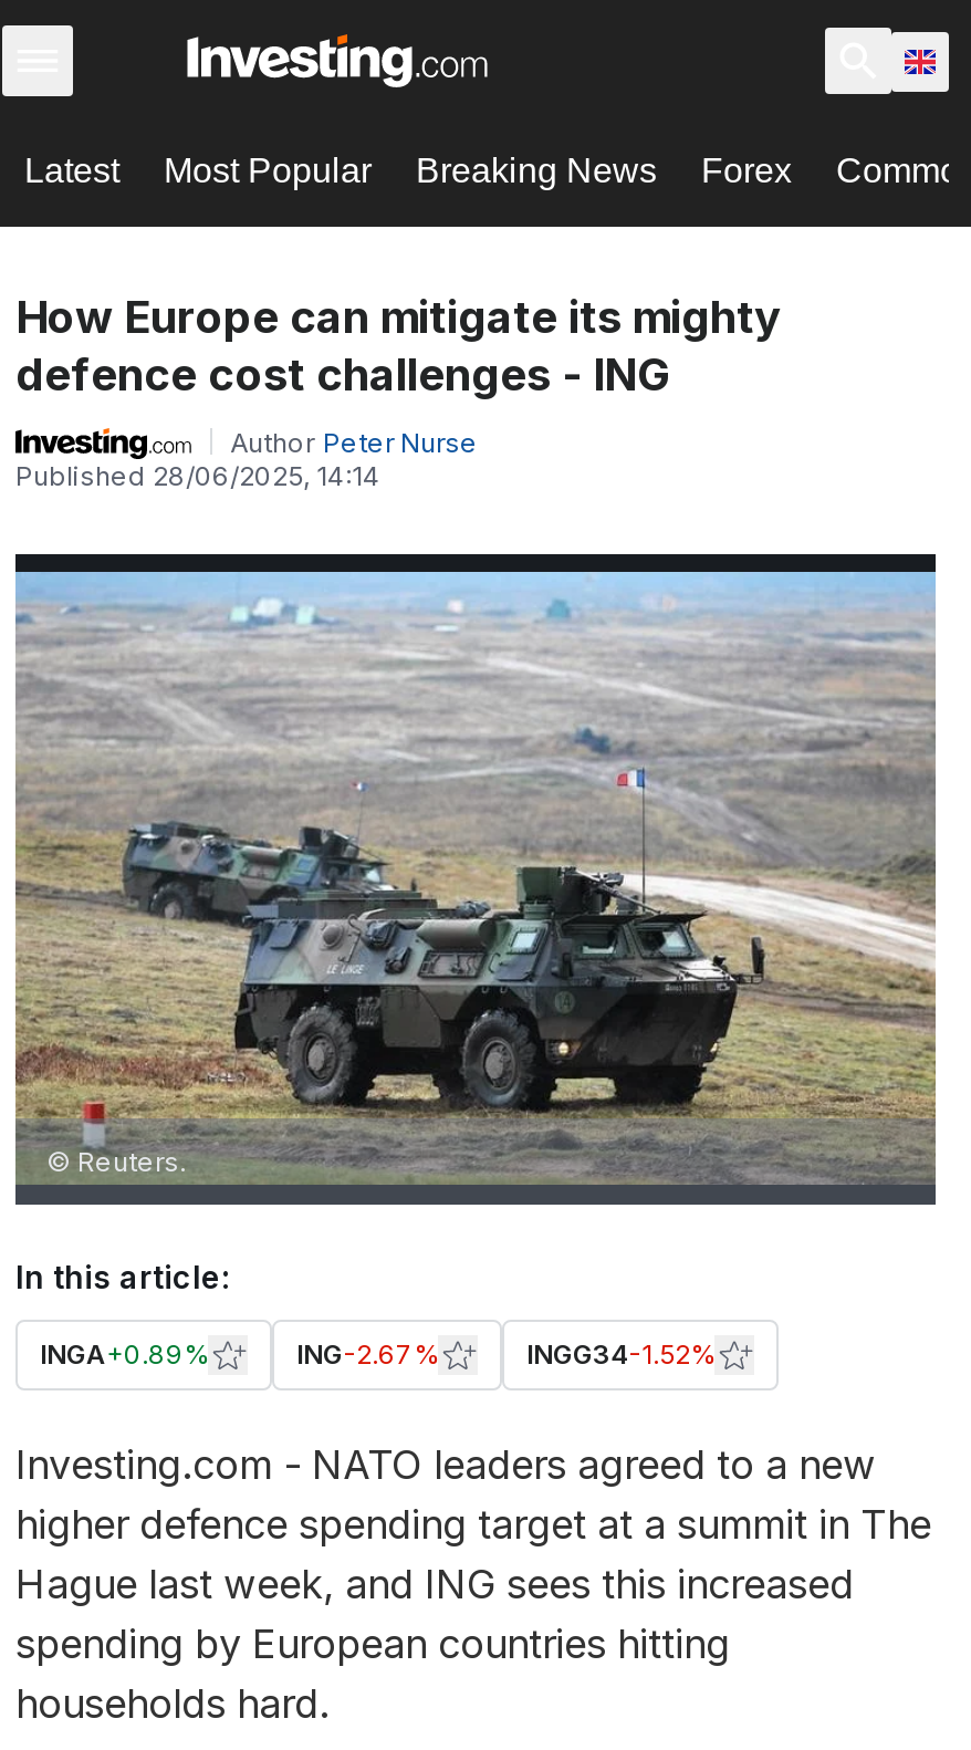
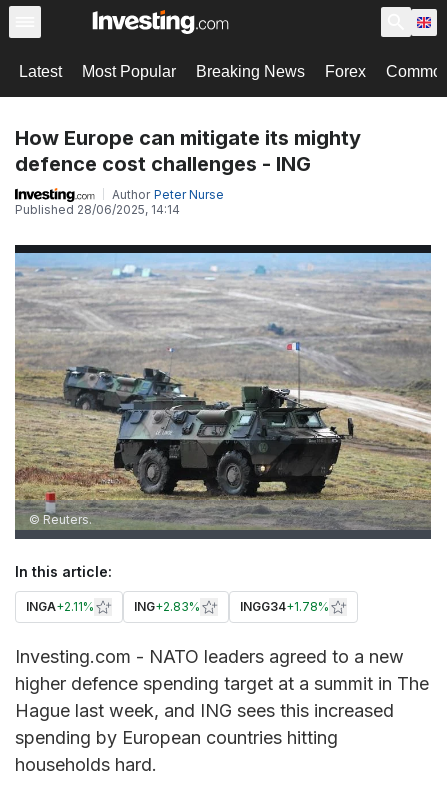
- INGA+0.89%
- ING-2.67%
- INGG34-1.52%
+ INGA+2.11%
+ ING+2.83%
+ INGG34+1.78%
